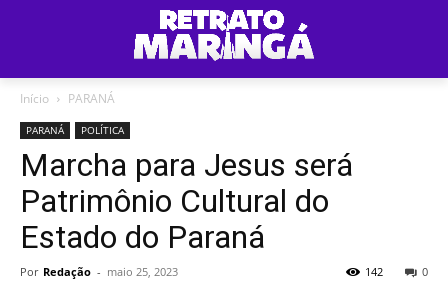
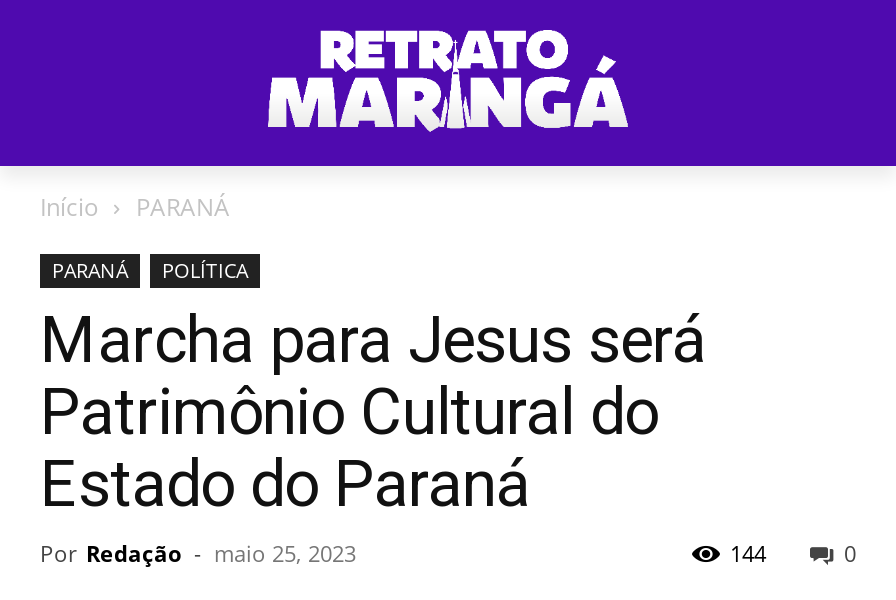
- 142
+ 144
